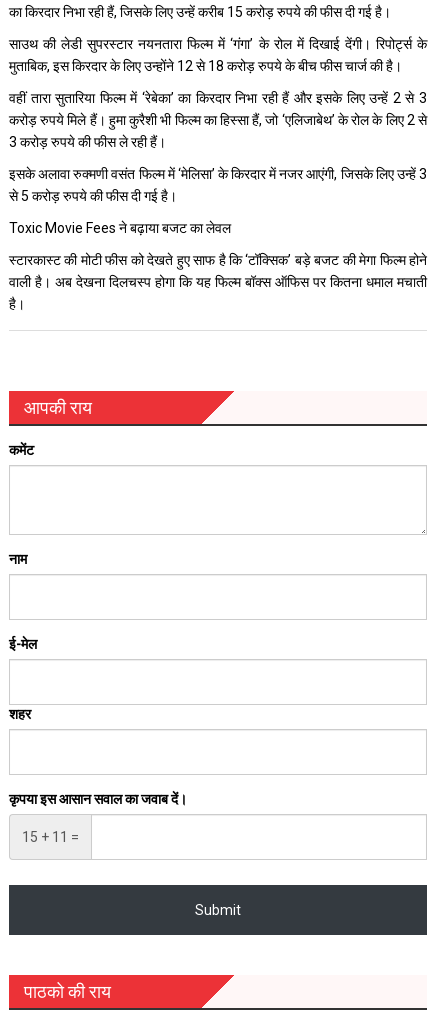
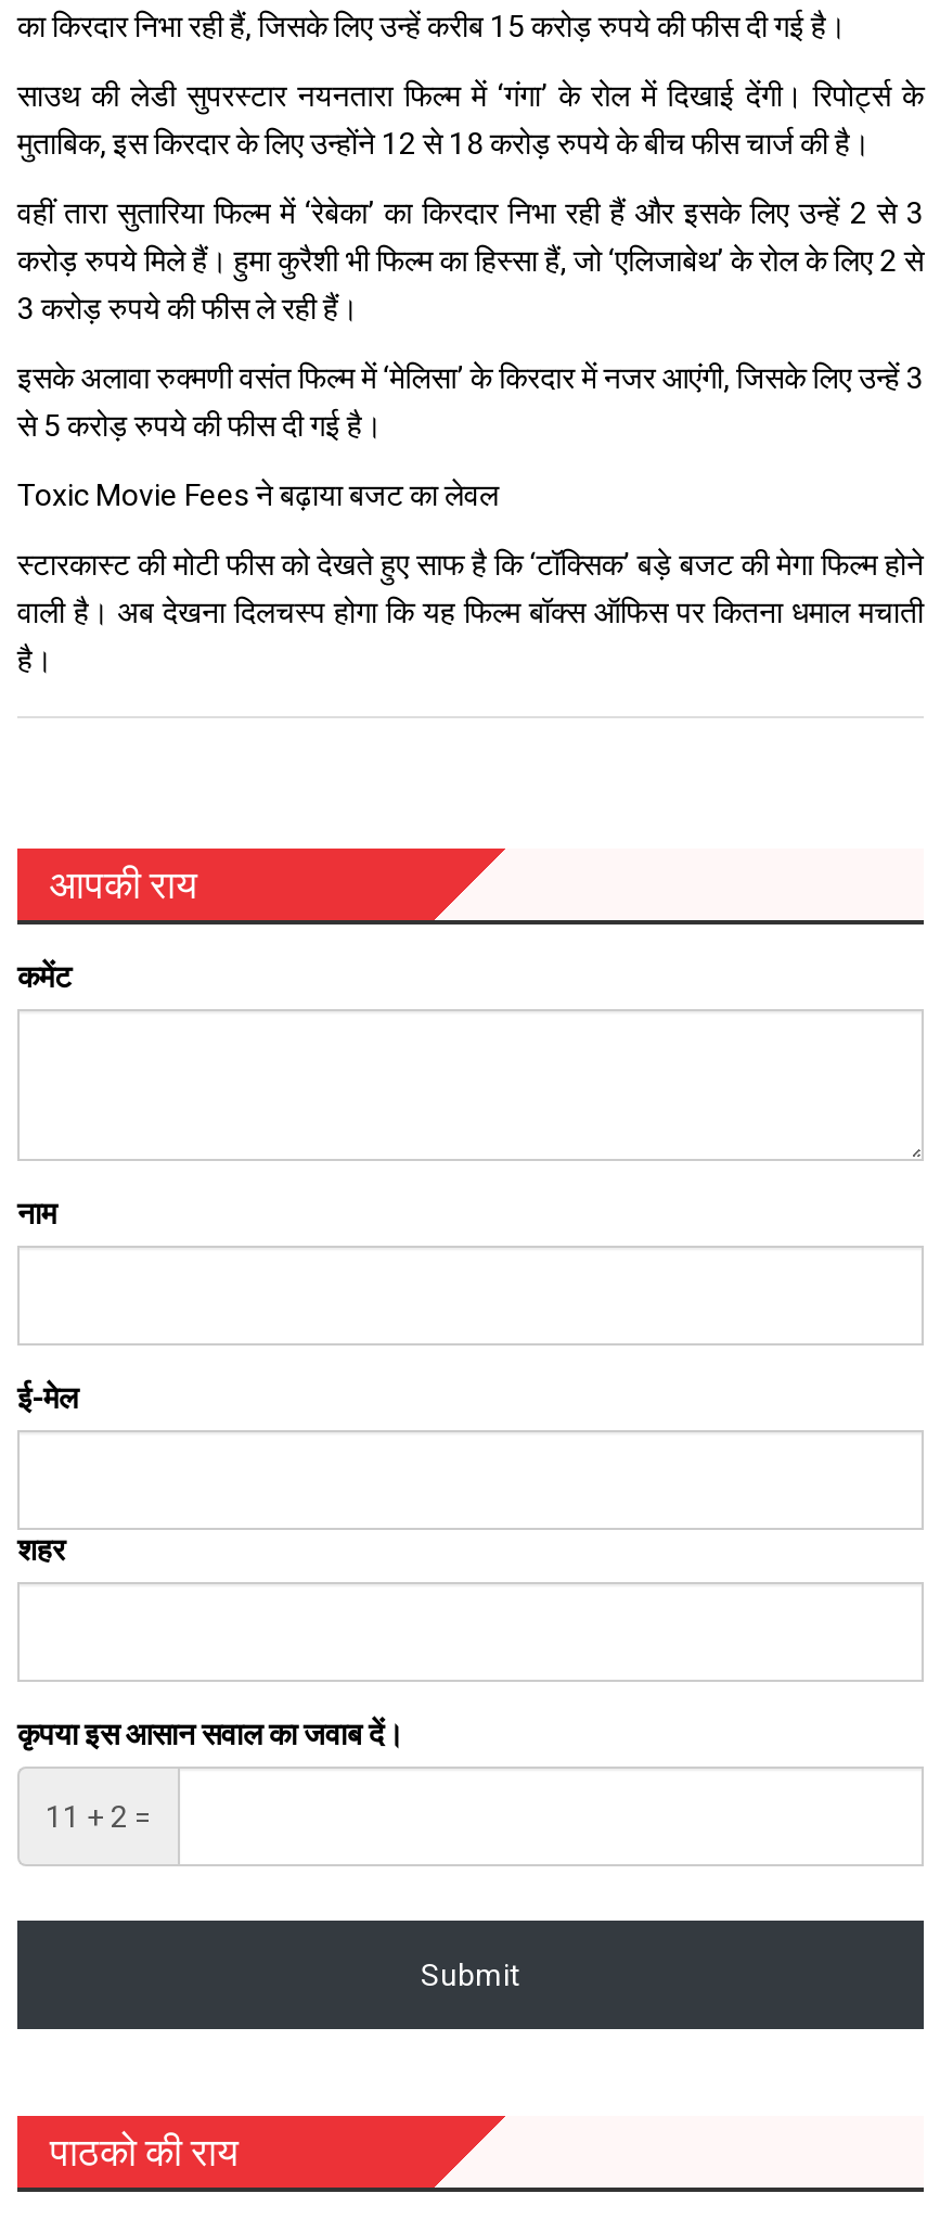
- 15 + 11 =
+ 11 + 2 =
